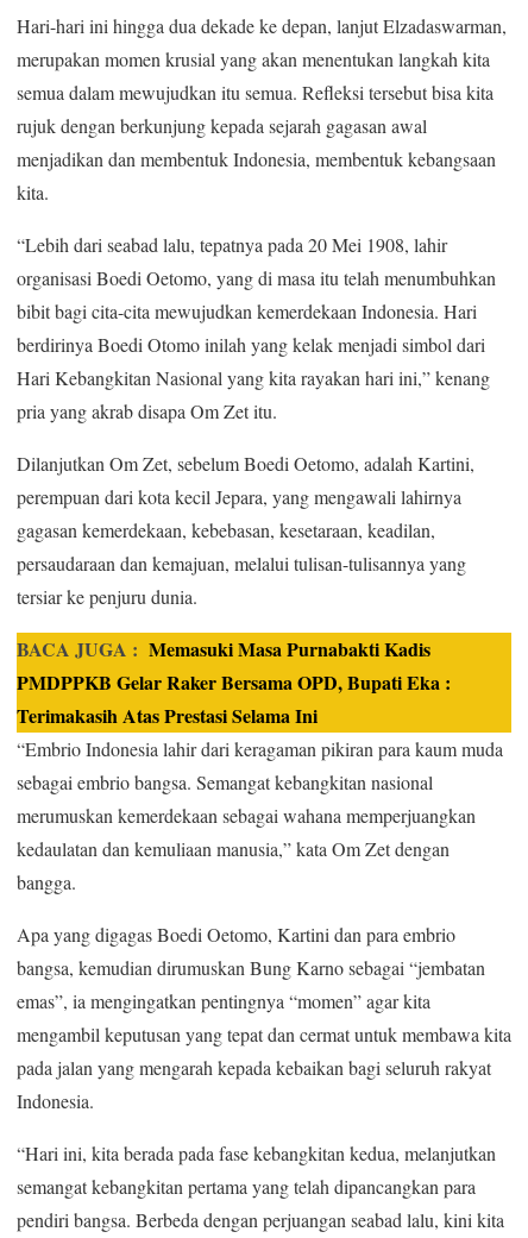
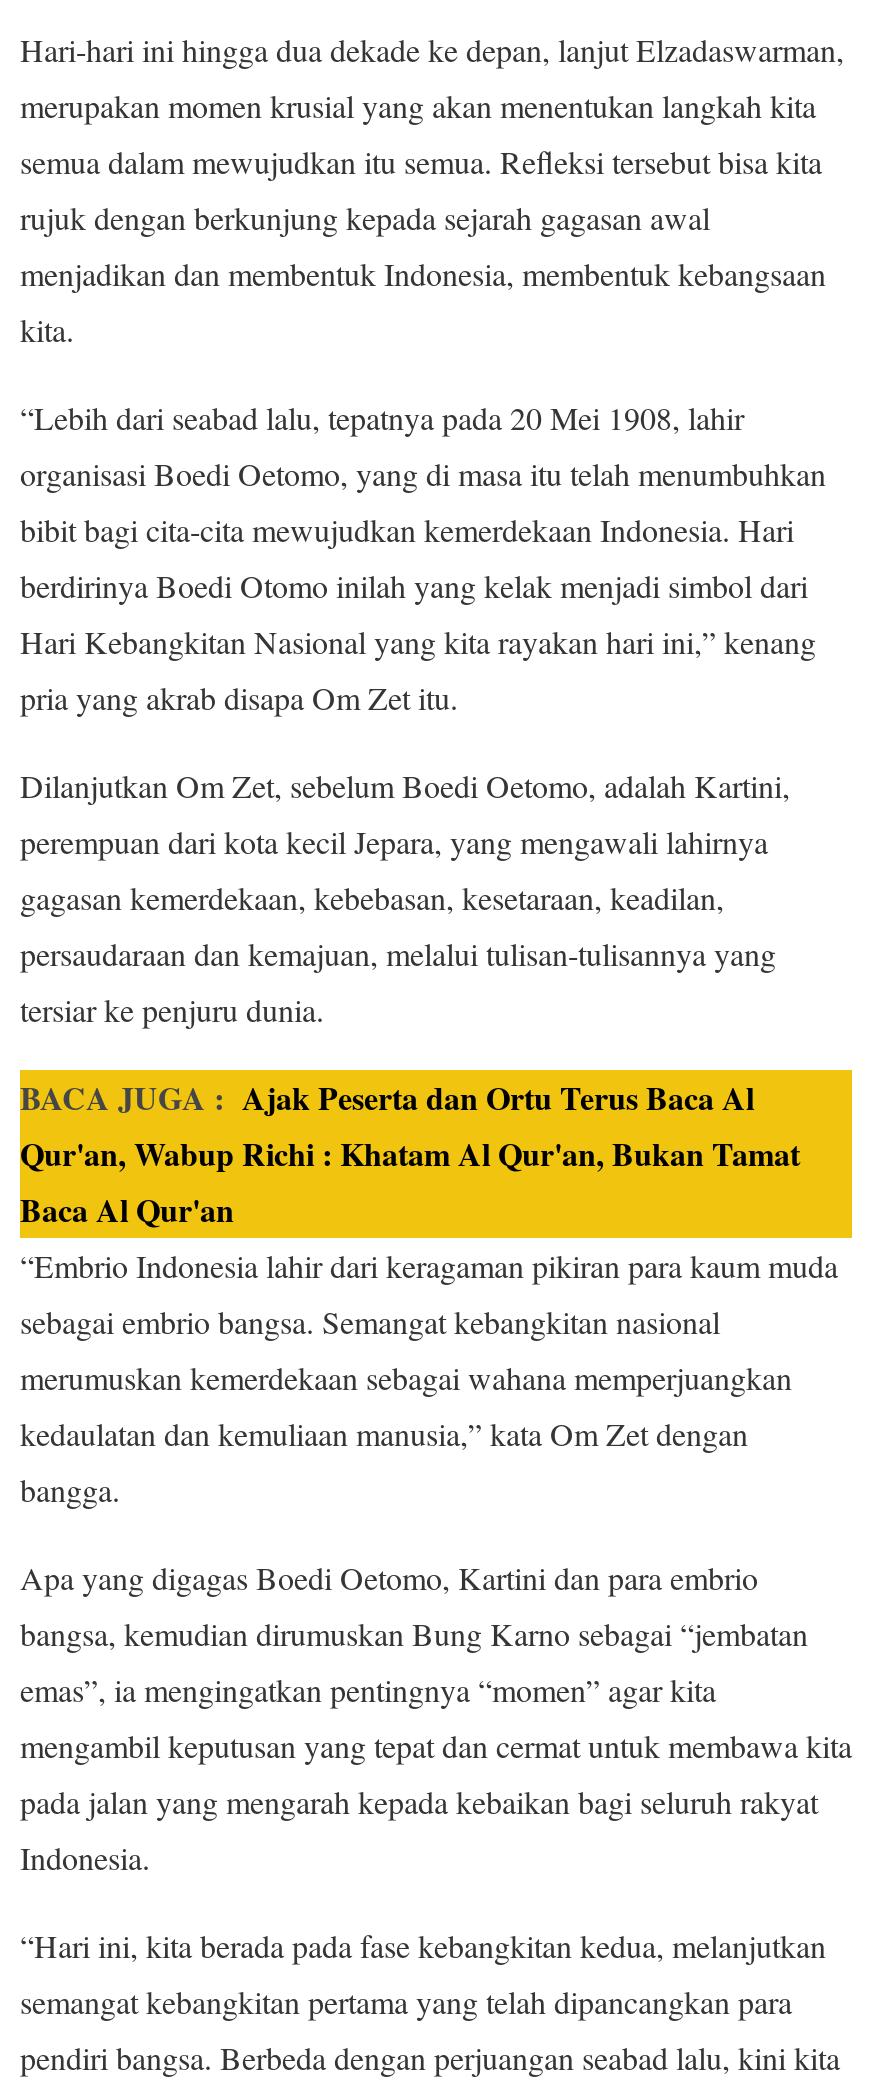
- BACA JUGA : Memasuki Masa Purnabakti Kadis
- PMDPPKB Gelar Raker Bersama OPD, Bupati Eka :
- Terimakasih Atas Prestasi Selama Ini
+ BACA JUGA : Ajak Peserta dan Ortu Terus Baca Al
+ Qur'an, Wabup Richi : Khatam Al Qur'an, Bukan Tamat
+ Baca Al Qur'an
